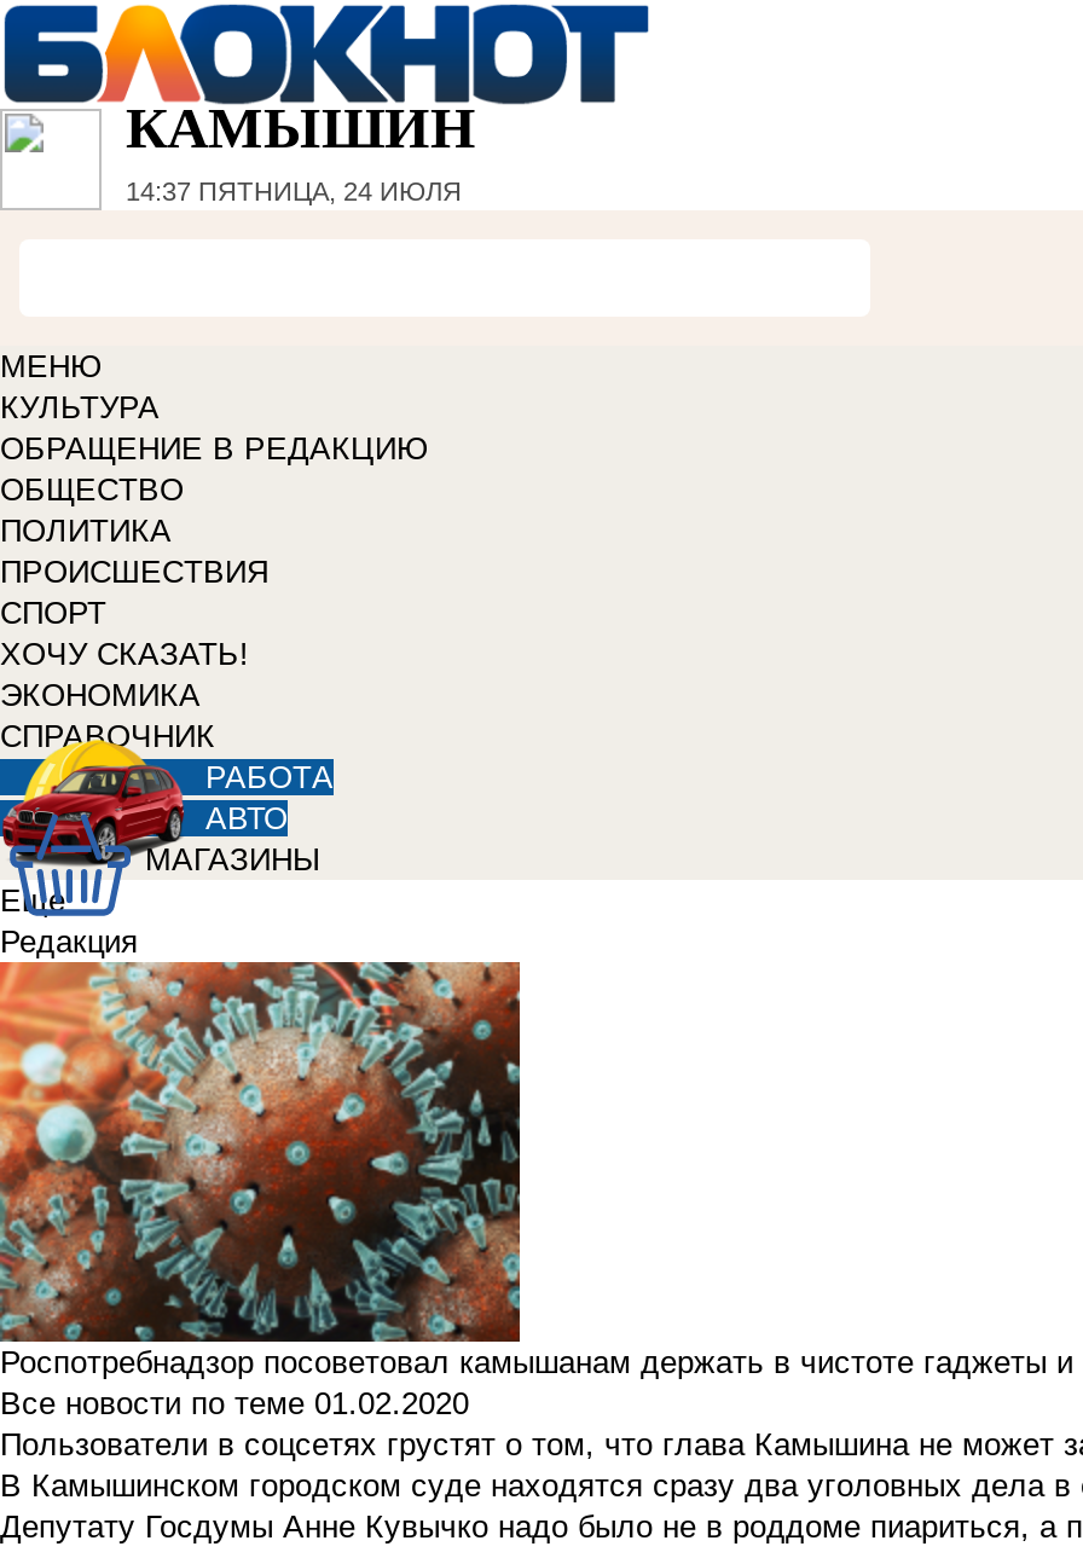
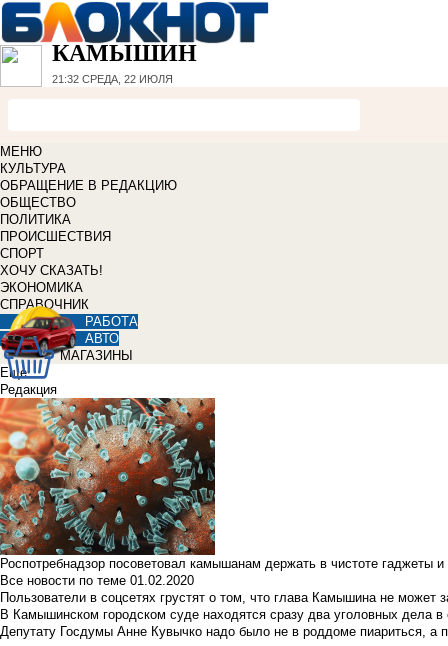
- 14:37 ПЯТНИЦА, 24 ИЮЛЯ
+ 21:32 СРЕДА, 22 ИЮЛЯ
